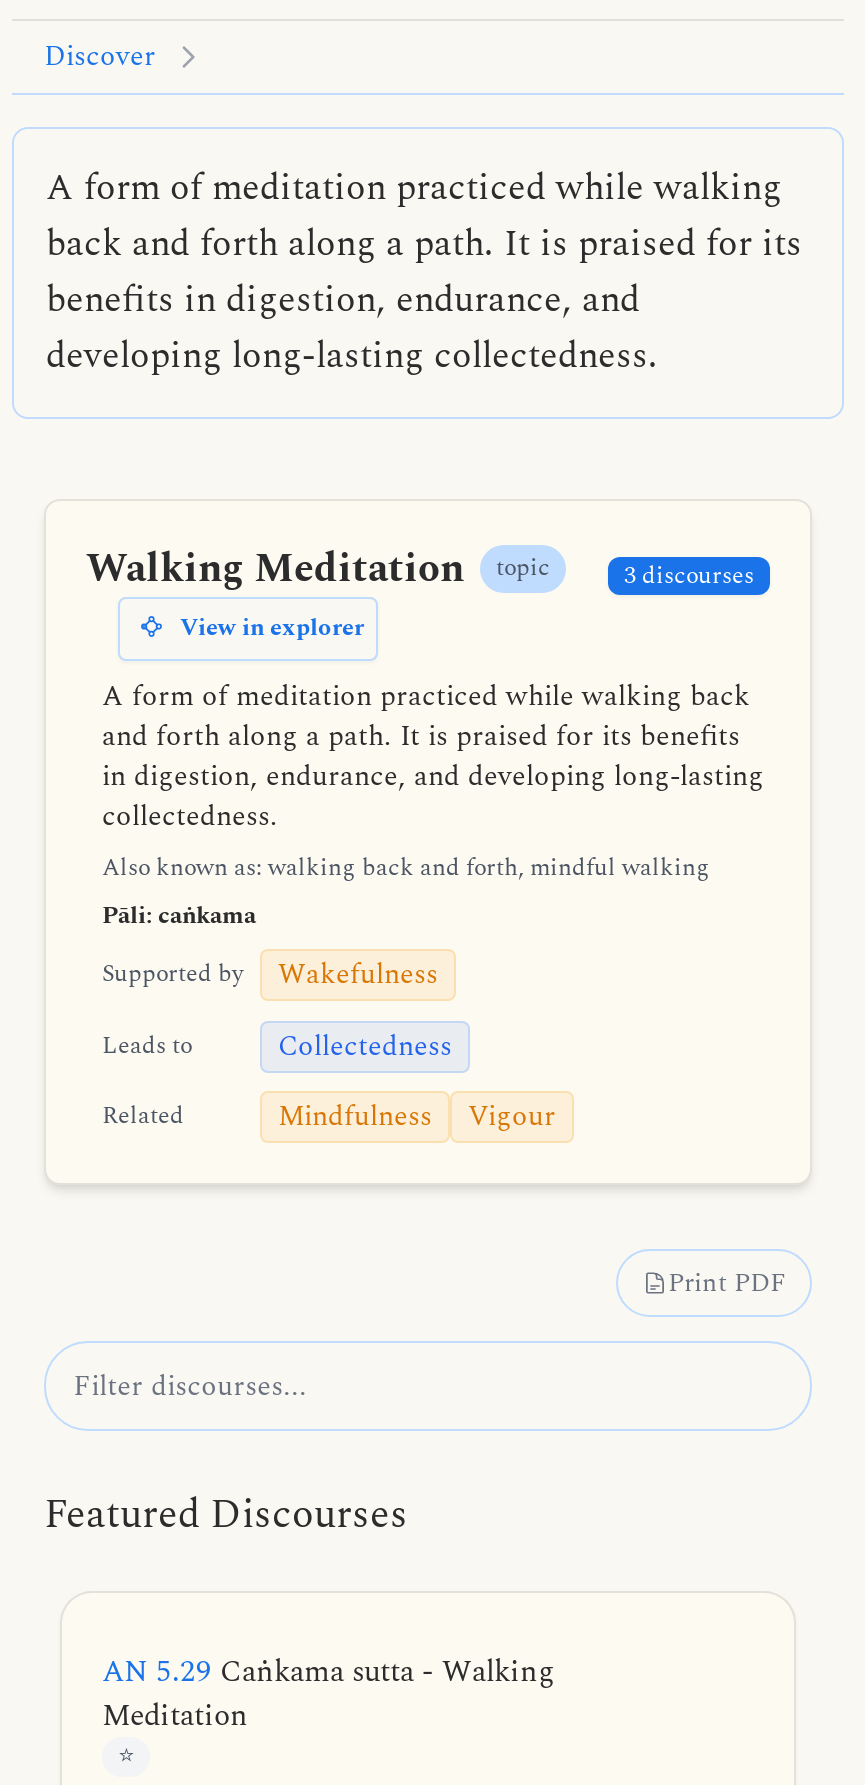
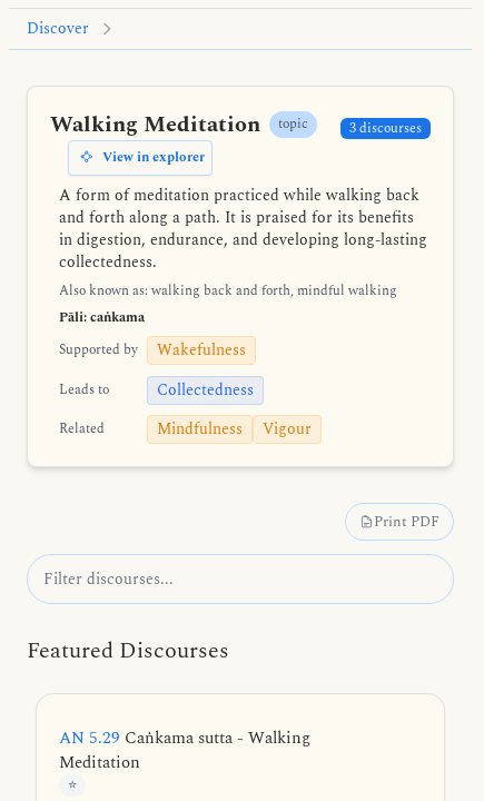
- [image]
- A form of meditation practiced while walking
- back and forth along a path. It is praised for its
- benefits in digestion, endurance, and
- developing long-lasting collectedness.
